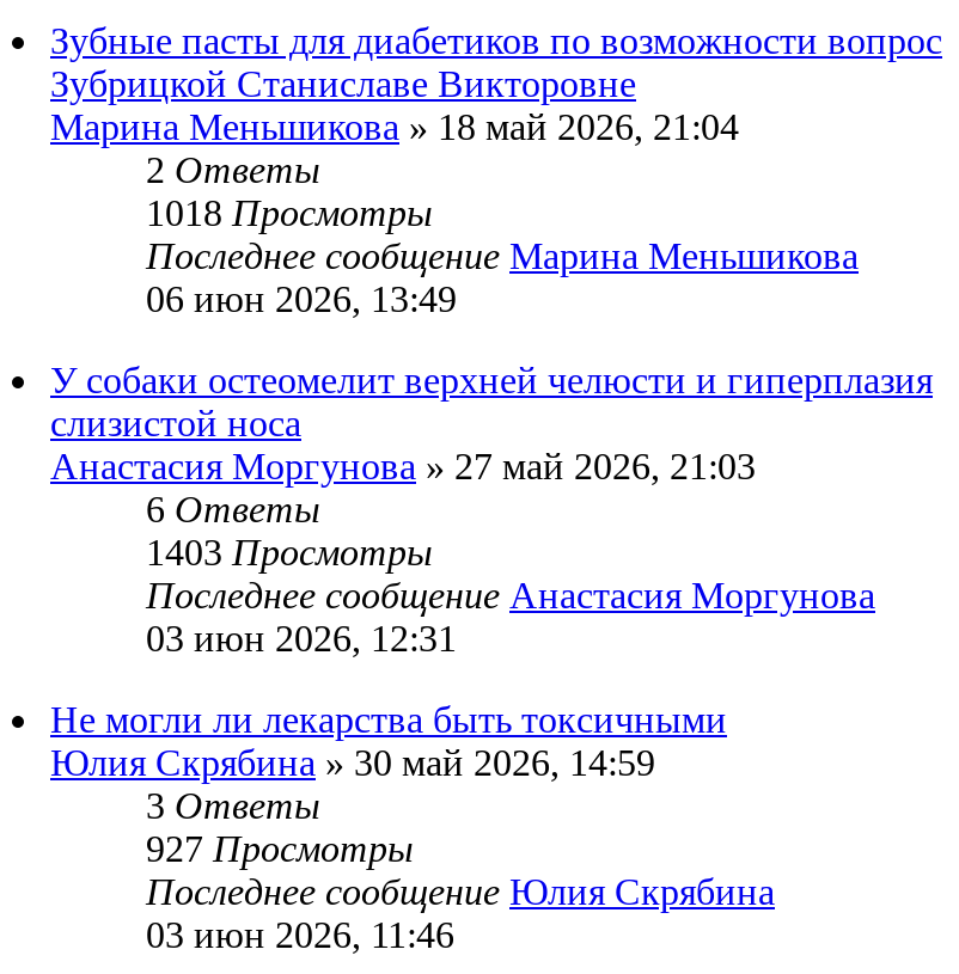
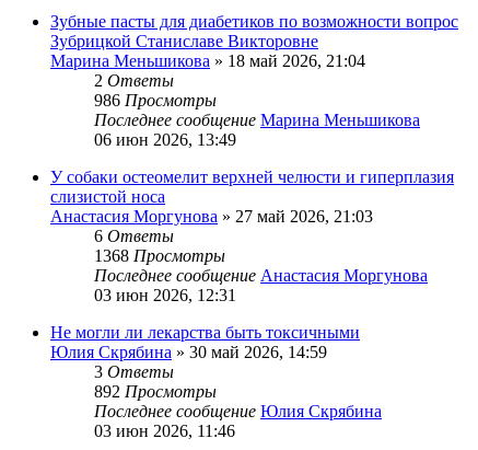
- 1018 Просмотры
+ 986 Просмотры

- 1403 Просмотры
+ 1368 Просмотры

- 927 Просмотры
+ 892 Просмотры
